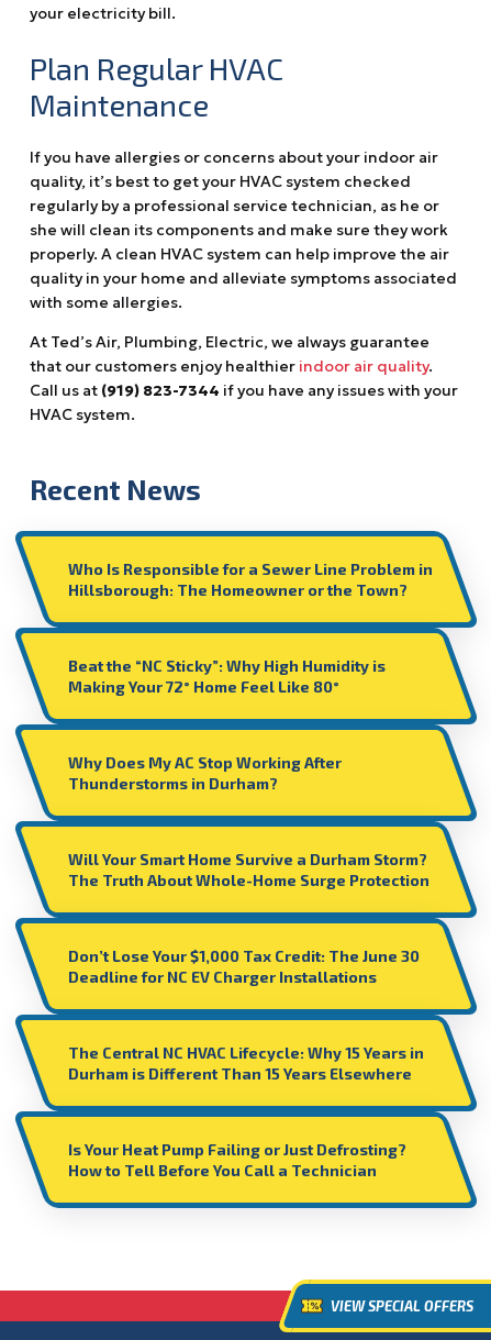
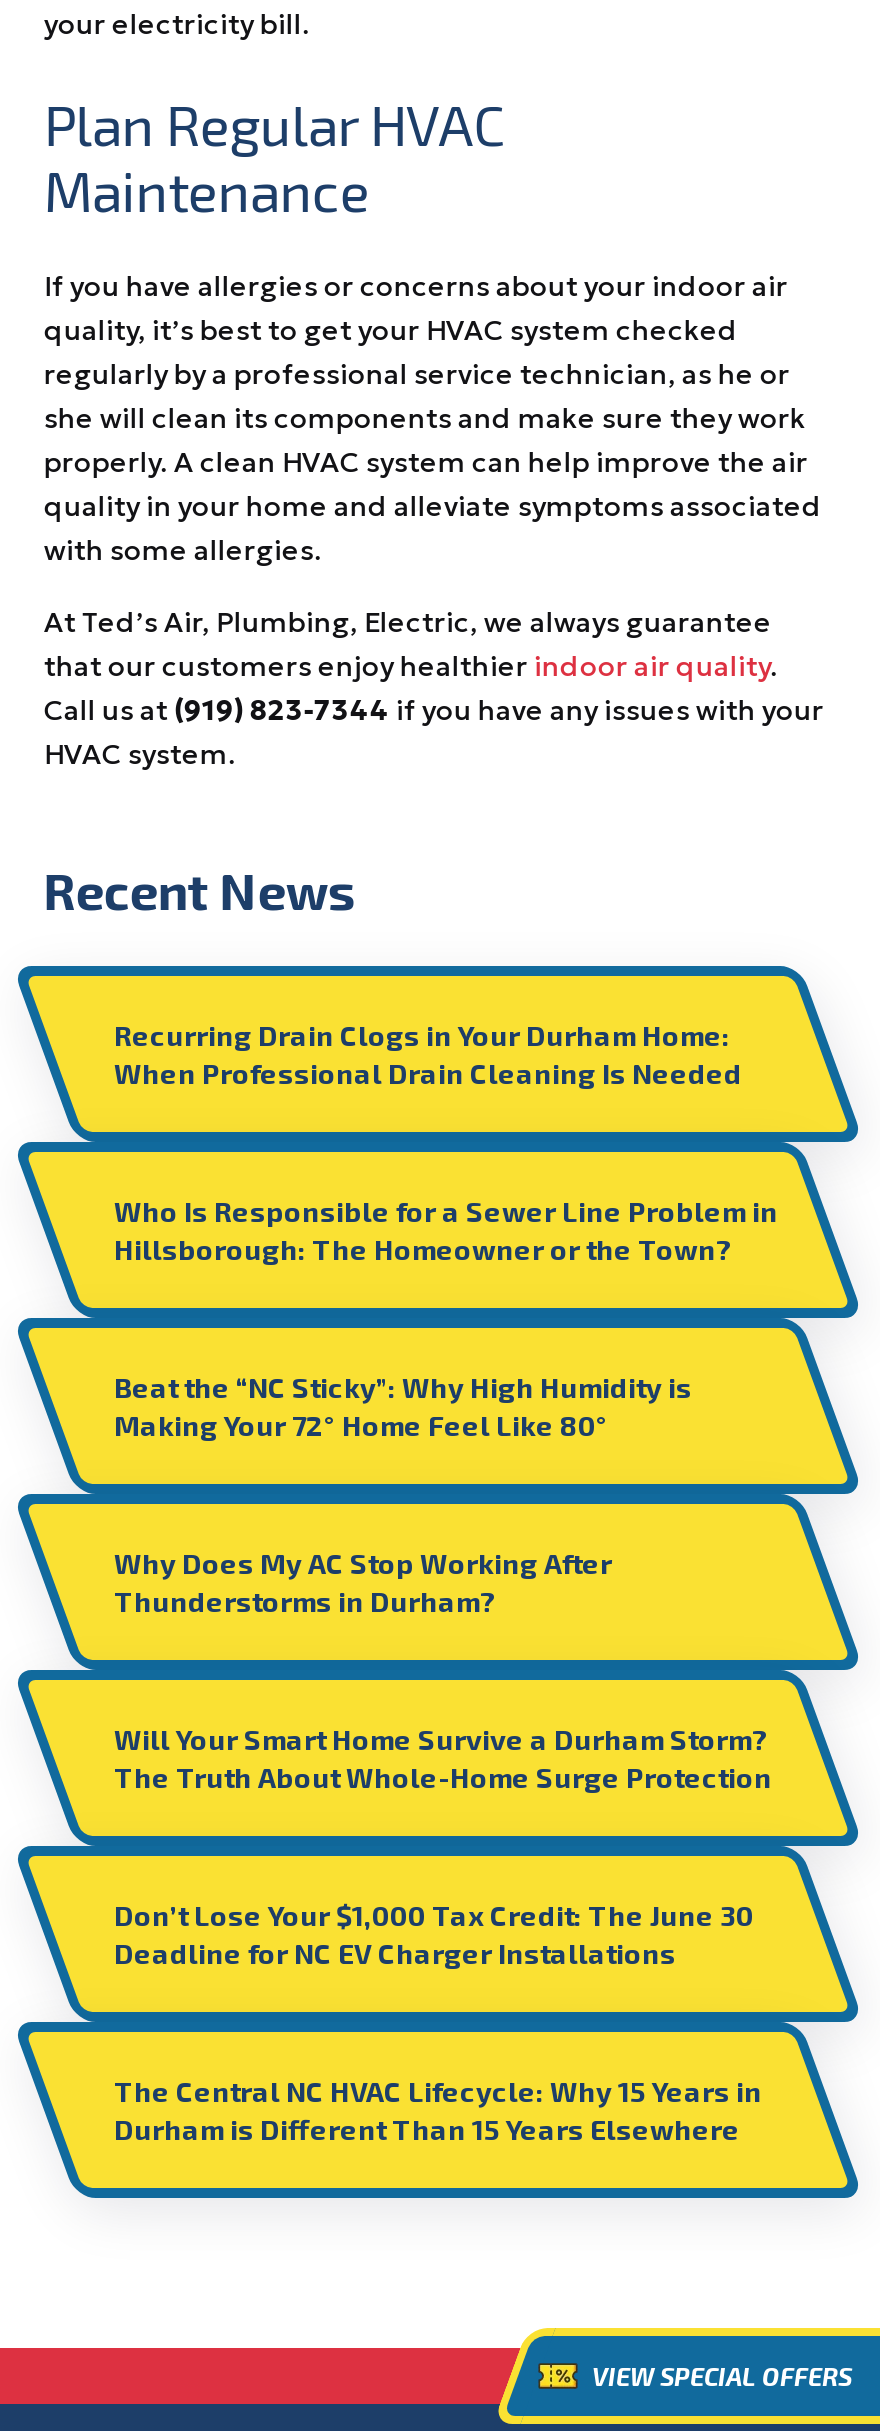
+ Recurring Drain Clogs in Your Durham Home:
+ When Professional Drain Cleaning Is Needed

moved down: Who Is Responsible for a Sewer Line Problem in | Hillsborough: The Homeowner or the Town? | Beat the “NC Sticky”: Why High Humidity is | ... | The Central NC HVAC Lifecycle: Why 15 Years in | Durham is Different Than 15 Years Elsewhere

- Is Your Heat Pump Failing or Just Defrosting?
- How to Tell Before You Call a Technician
